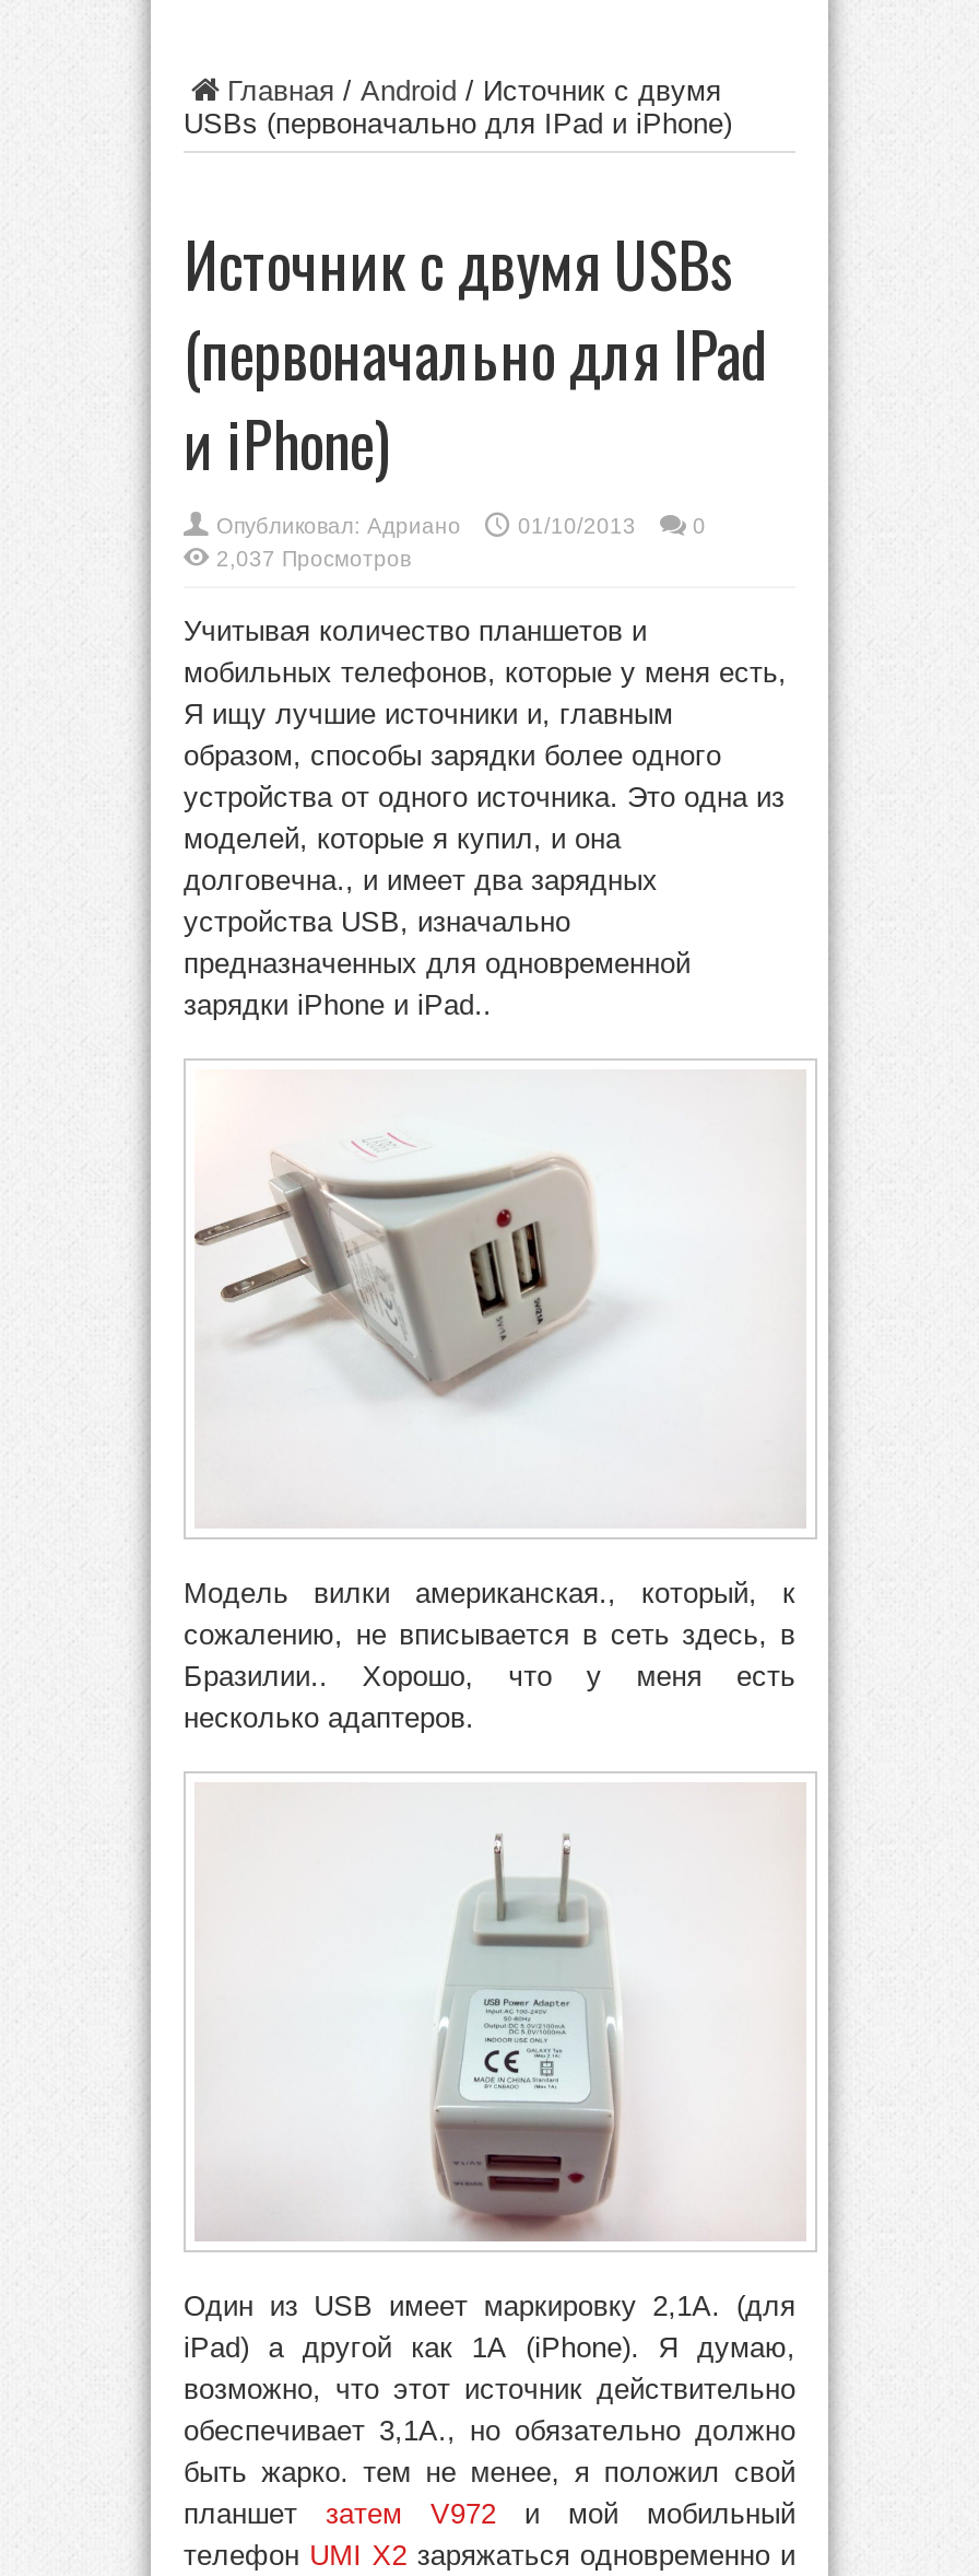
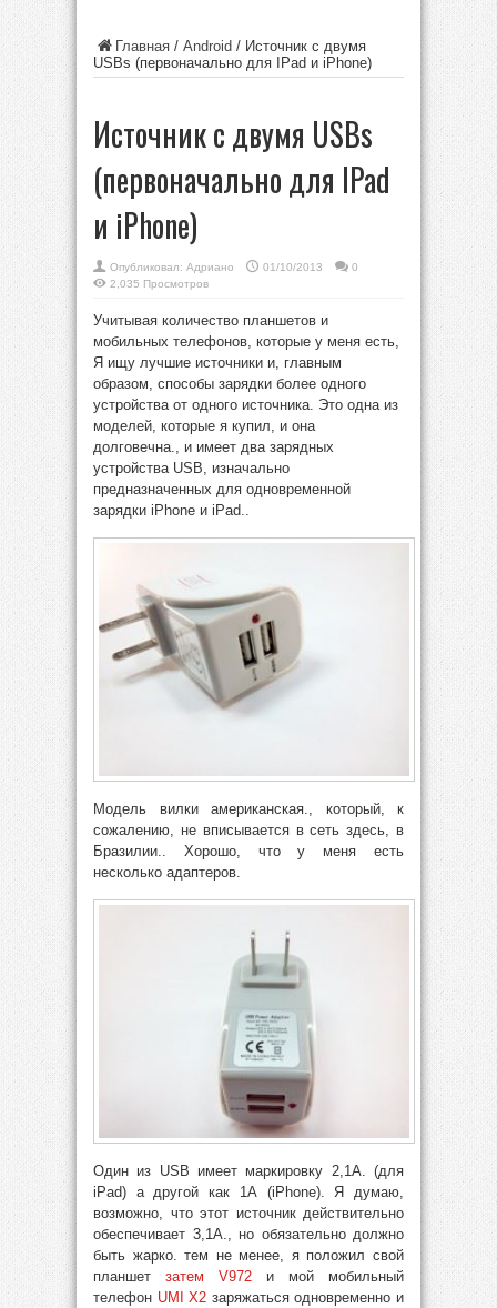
- 2,037 Просмотров
+ 2,035 Просмотров
